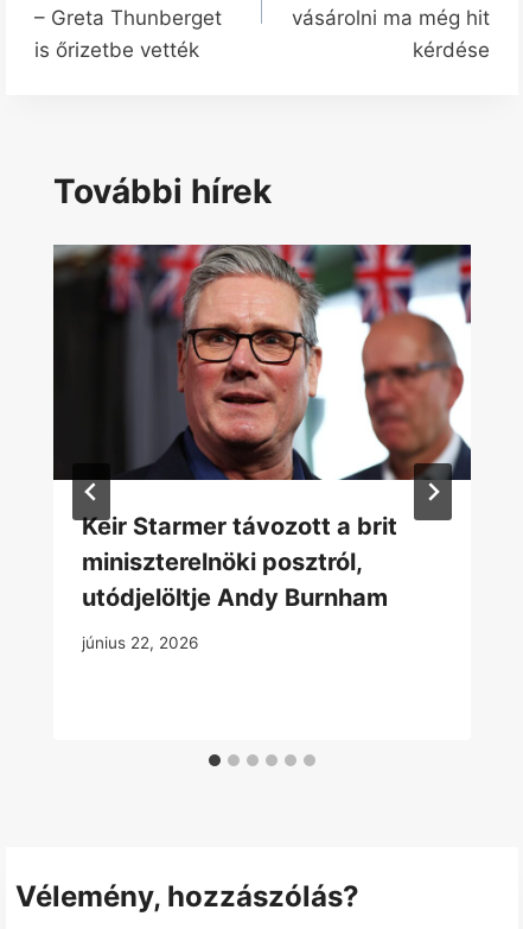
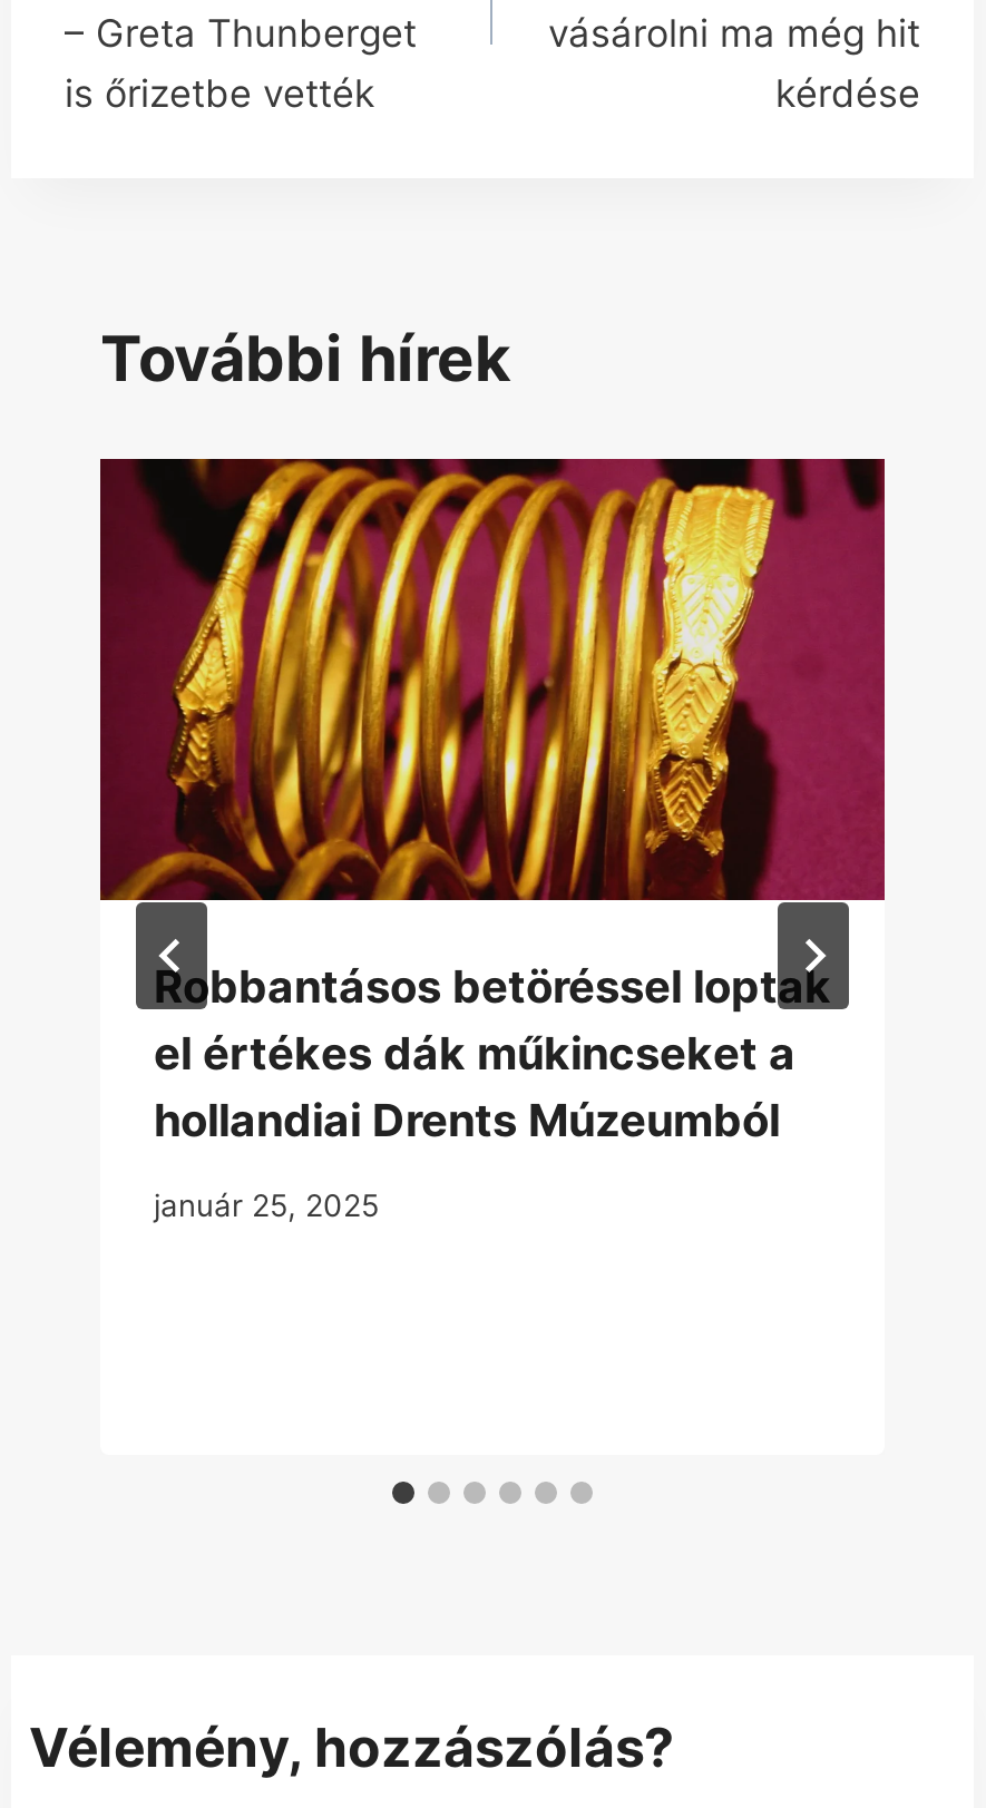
- [image]
- Keir Starmer távozott a brit
- miniszterelnöki posztról,
- utódjelöltje Andy Burnham
+ [image]
+ Robbantásos betöréssel loptak
+ el értékes dák műkincseket a
+ hollandiai Drents Múzeumból

- június 22, 2026
+ január 25, 2025
